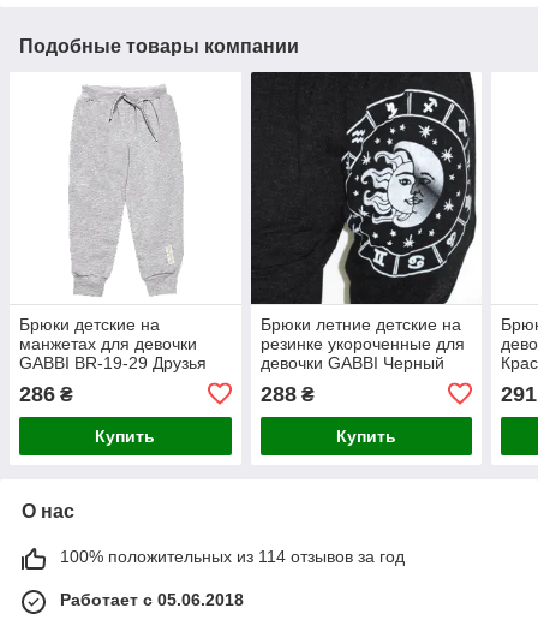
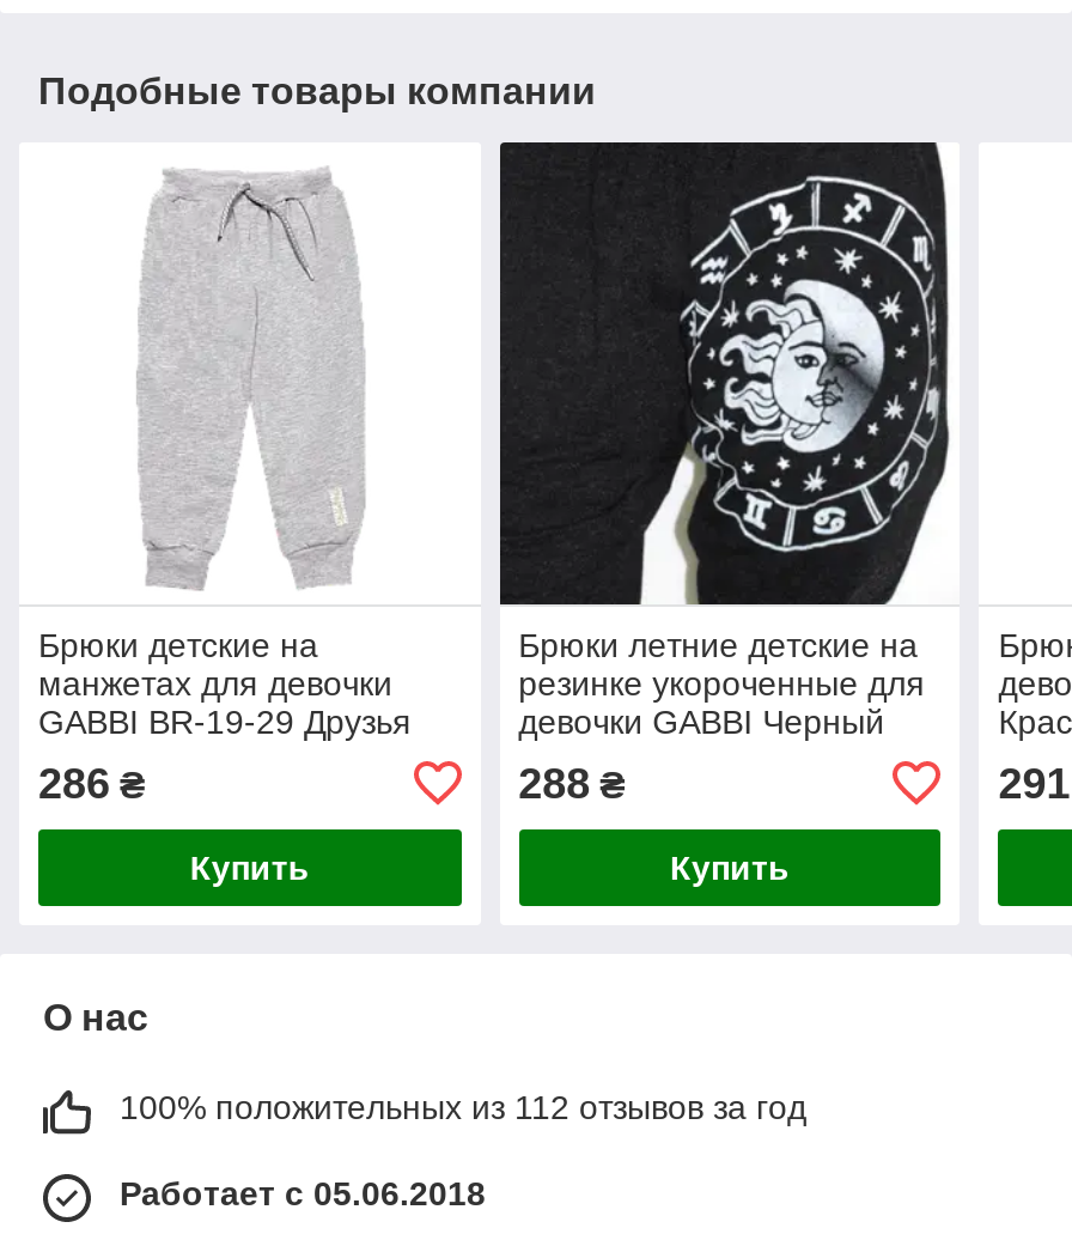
- 100% положительных из 114 отзывов за год
+ 100% положительных из 112 отзывов за год
